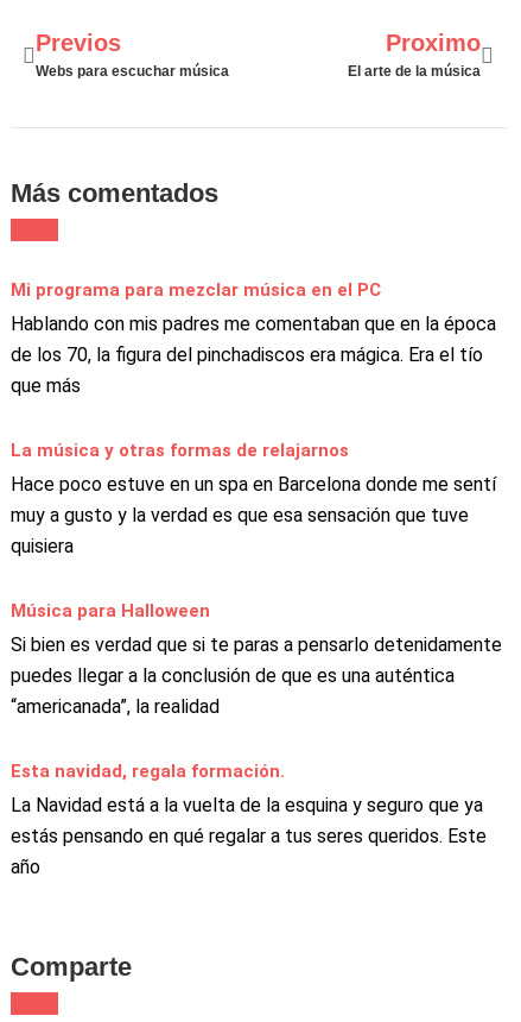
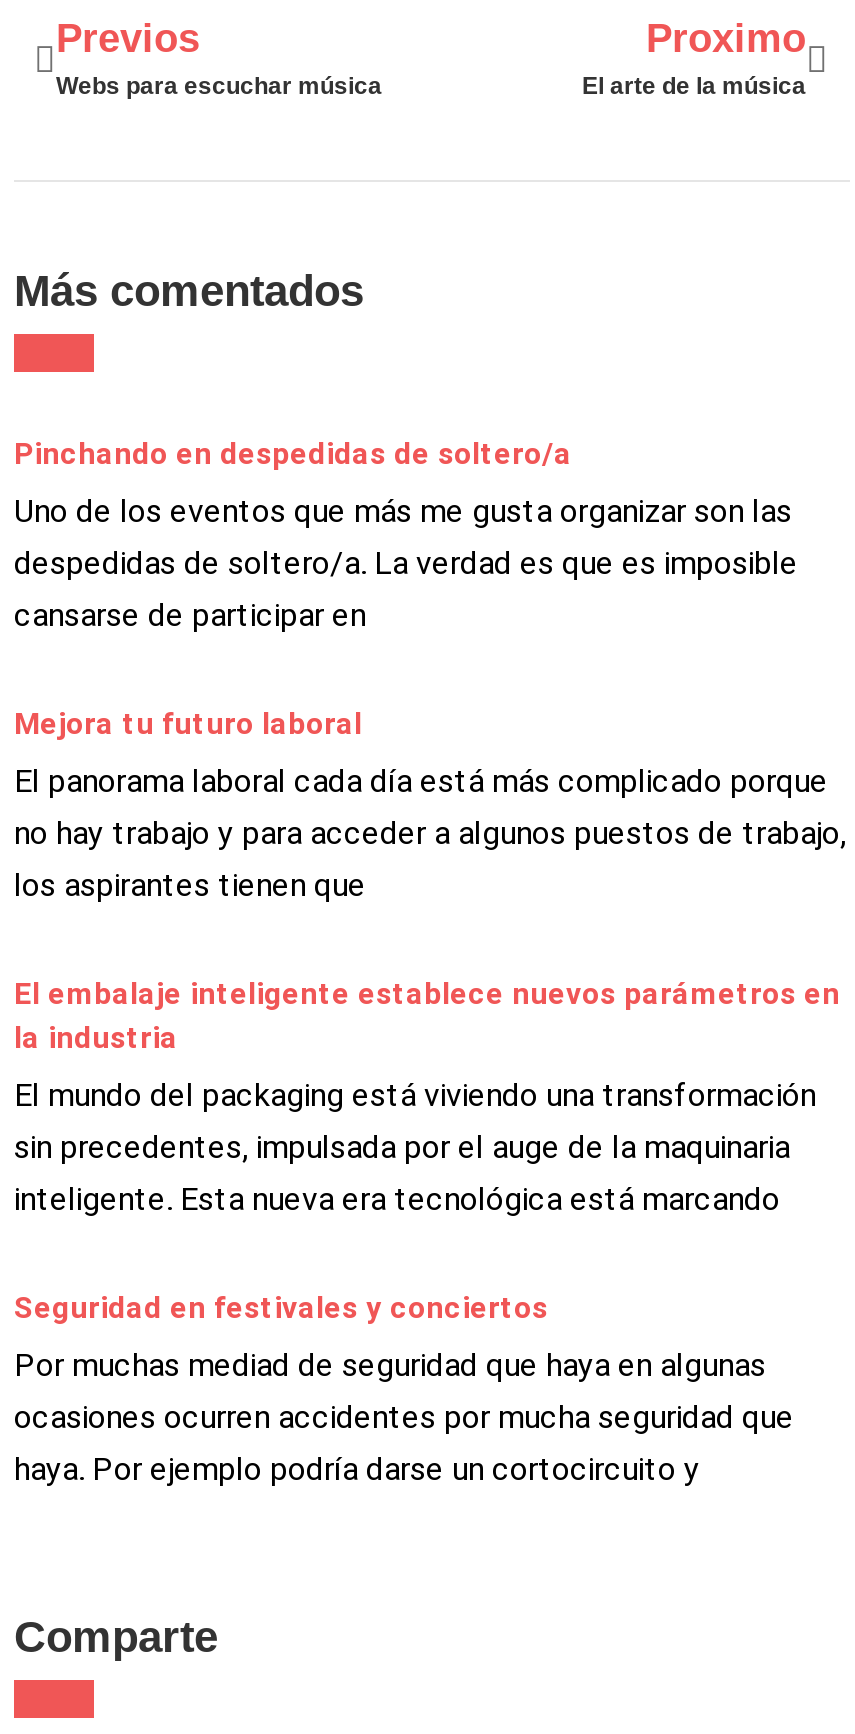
- Mi programa para mezclar música en el PC
+ Pinchando en despedidas de soltero/a

- Hablando con mis padres me comentaban que en la época
- de los 70, la figura del pinchadiscos era mágica. Era el tío
- que más
+ Uno de los eventos que más me gusta organizar son las
+ despedidas de soltero/a. La verdad es que es imposible
+ cansarse de participar en

- La música y otras formas de relajarnos
+ Mejora tu futuro laboral

- Hace poco estuve en un spa en Barcelona donde me sentí
- muy a gusto y la verdad es que esa sensación que tuve
- quisiera
+ El panorama laboral cada día está más complicado porque
+ no hay trabajo y para acceder a algunos puestos de trabajo,
+ los aspirantes tienen que

- Música para Halloween
+ El embalaje inteligente establece nuevos parámetros en
+ la industria

- Si bien es verdad que si te paras a pensarlo detenidamente
- puedes llegar a la conclusión de que es una auténtica
- “americanada”, la realidad
+ El mundo del packaging está viviendo una transformación
+ sin precedentes, impulsada por el auge de la maquinaria
+ inteligente. Esta nueva era tecnológica está marcando

- Esta navidad, regala formación.
+ Seguridad en festivales y conciertos

- La Navidad está a la vuelta de la esquina y seguro que ya
- estás pensando en qué regalar a tus seres queridos. Este
- año
+ Por muchas mediad de seguridad que haya en algunas
+ ocasiones ocurren accidentes por mucha seguridad que
+ haya. Por ejemplo podría darse un cortocircuito y
